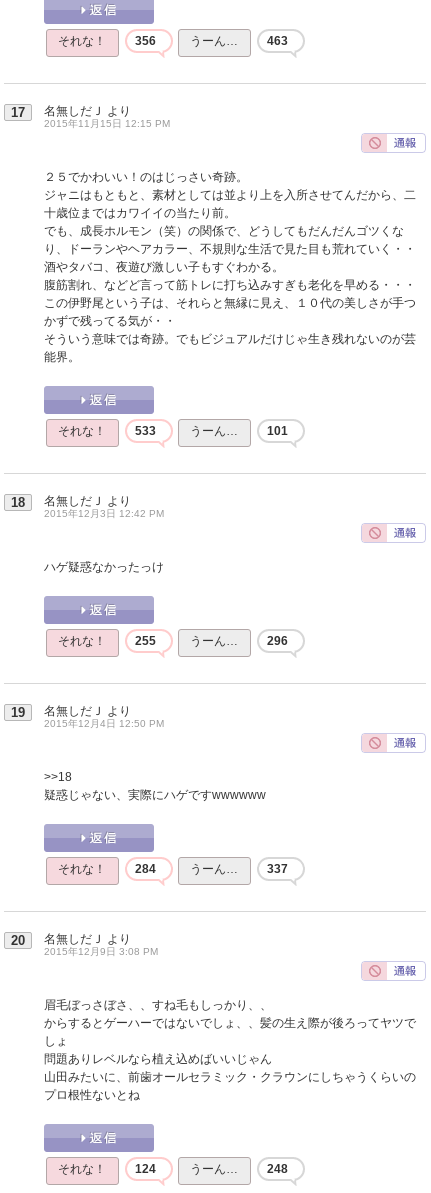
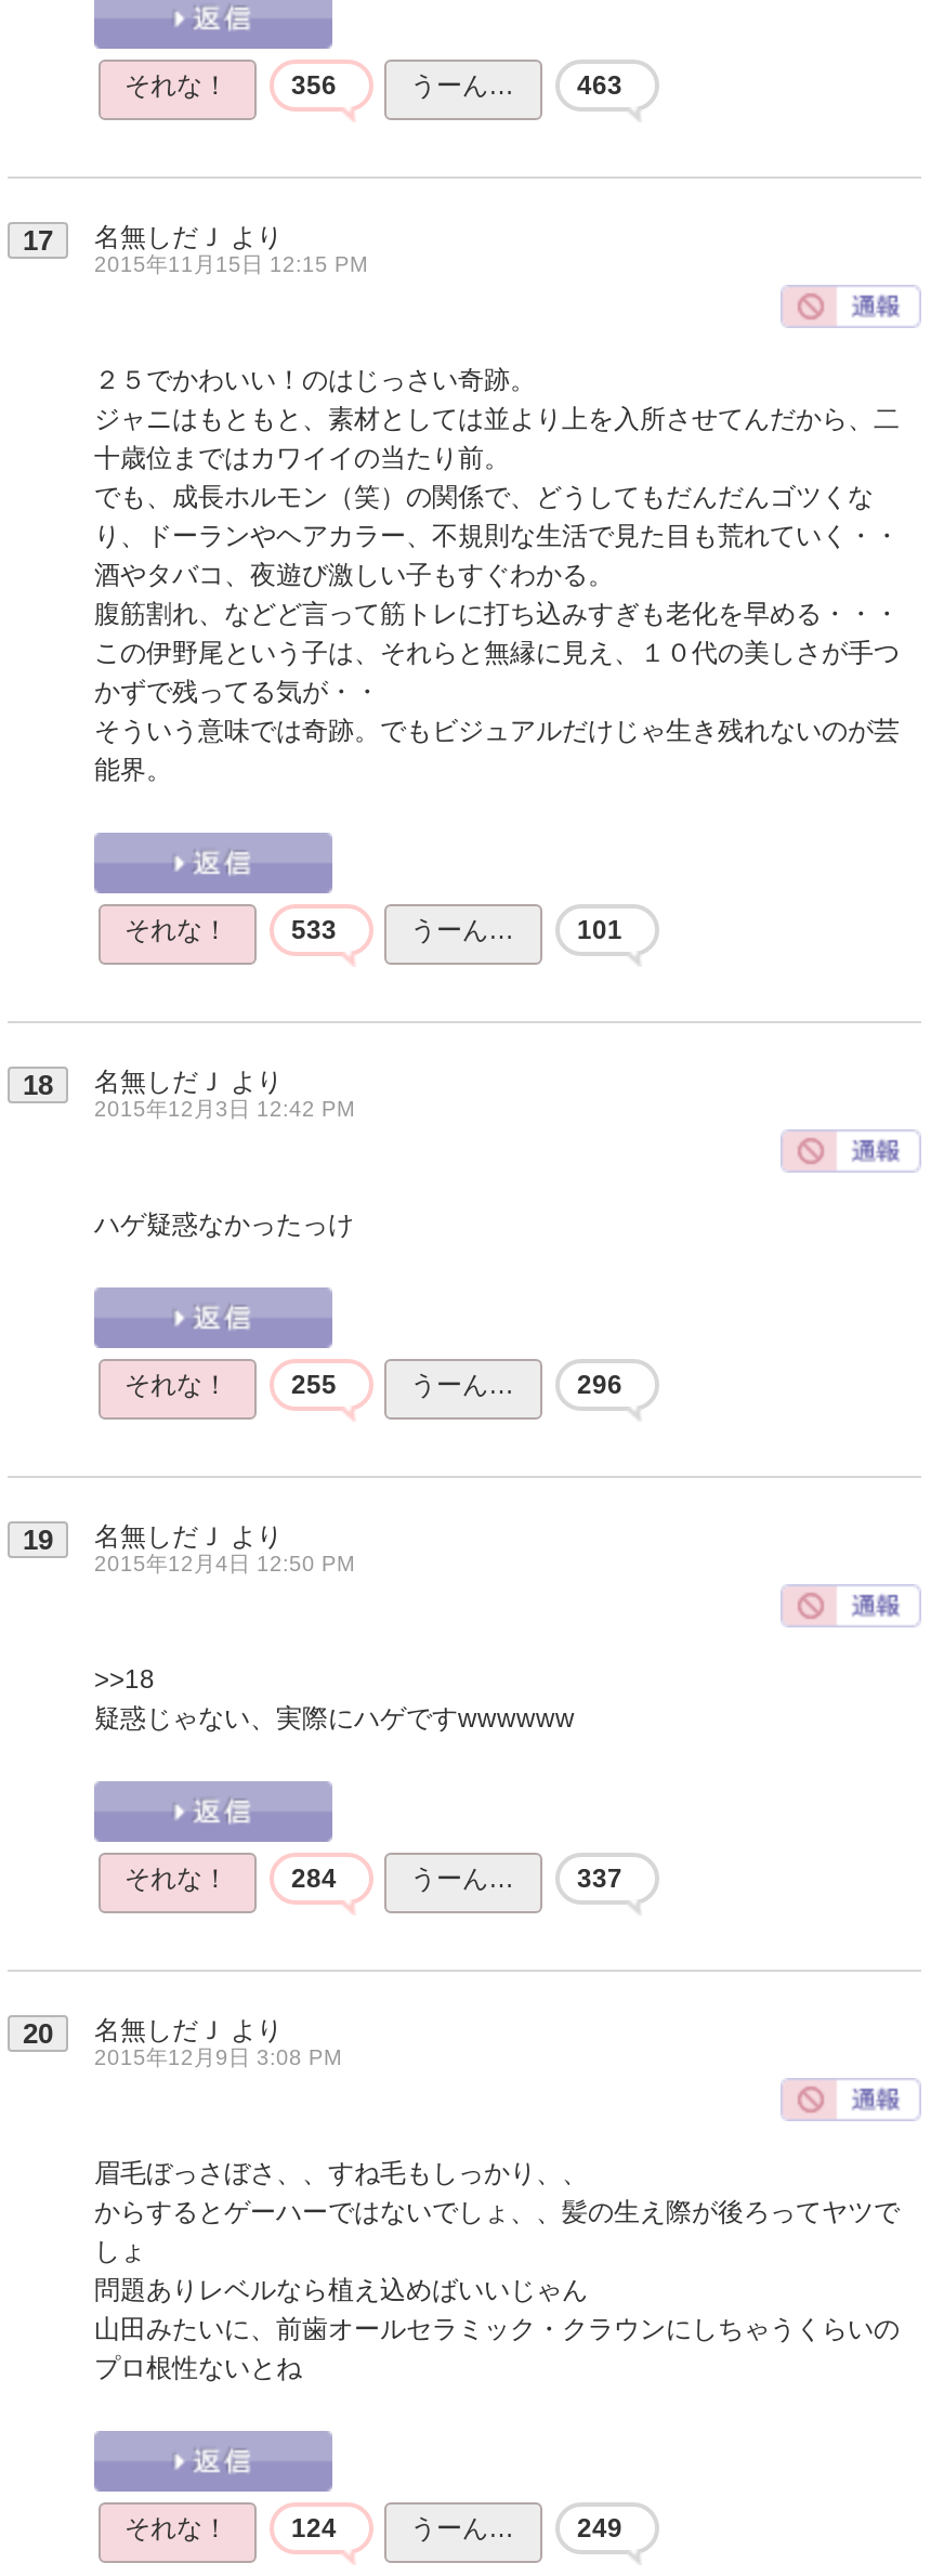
- 248
+ 249
